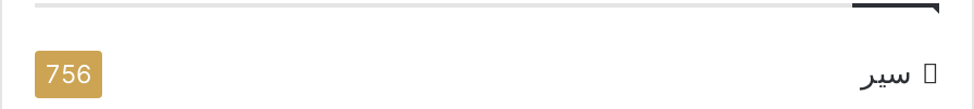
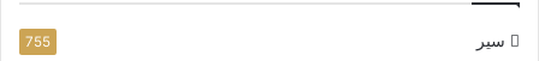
- 756
+ 755
